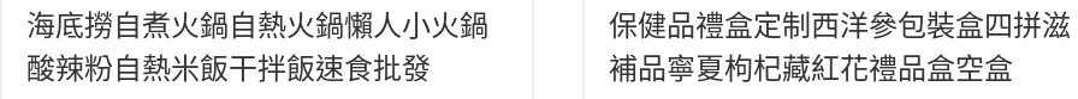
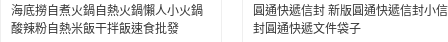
- 保健品禮盒定制西洋參包裝盒四拼滋
- 補品寧夏枸杞藏紅花禮品盒空盒
+ 圓通快遞信封 新版圓通快遞信封小信
+ 封圓通快遞文件袋子
